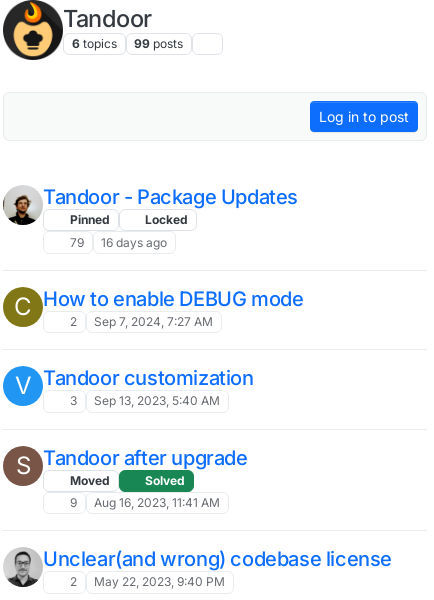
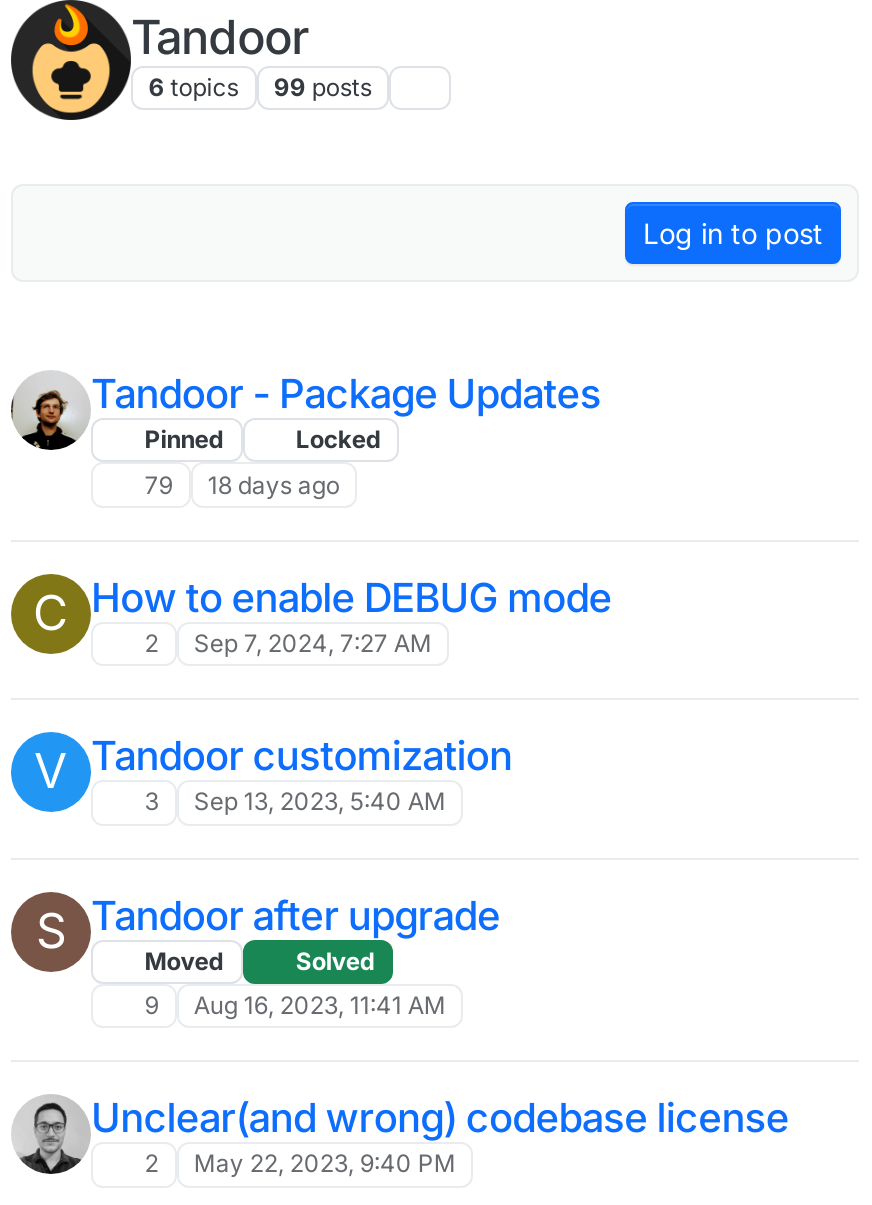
- 79 16 days ago
+ 79 18 days ago
